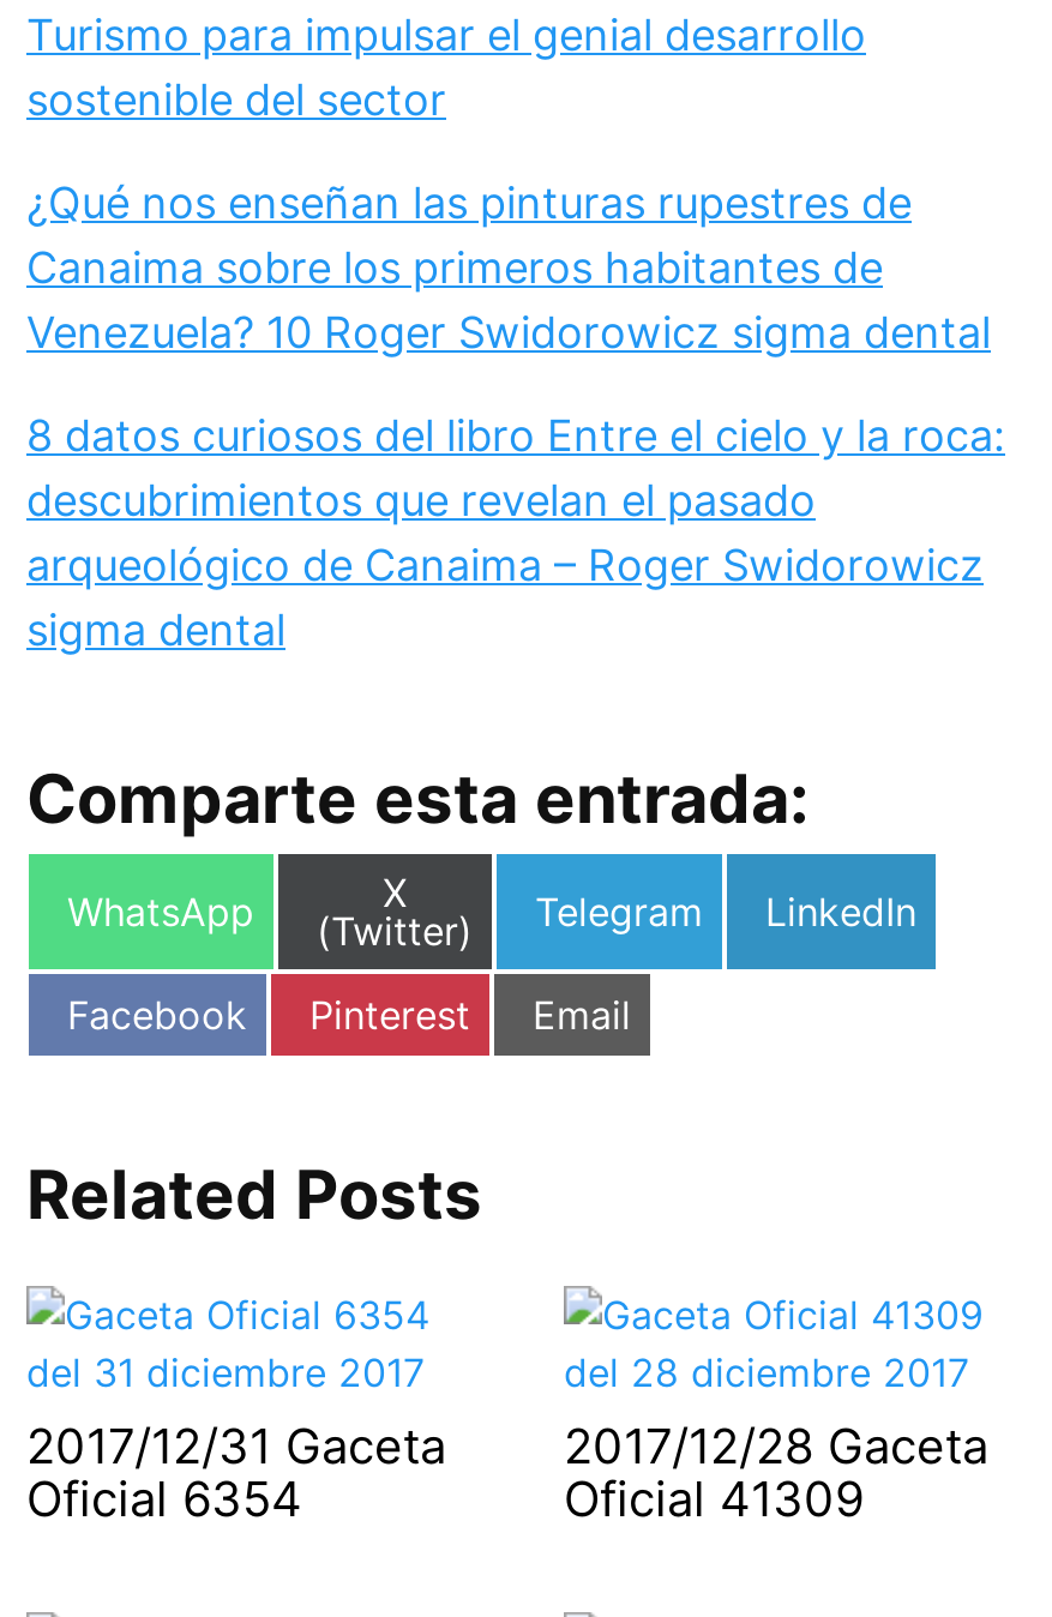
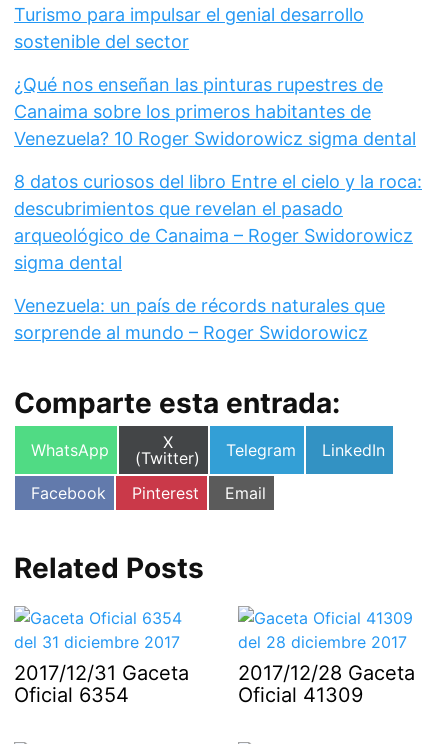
+ Venezuela: un país de récords naturales que
+ sorprende al mundo – Roger Swidorowicz
